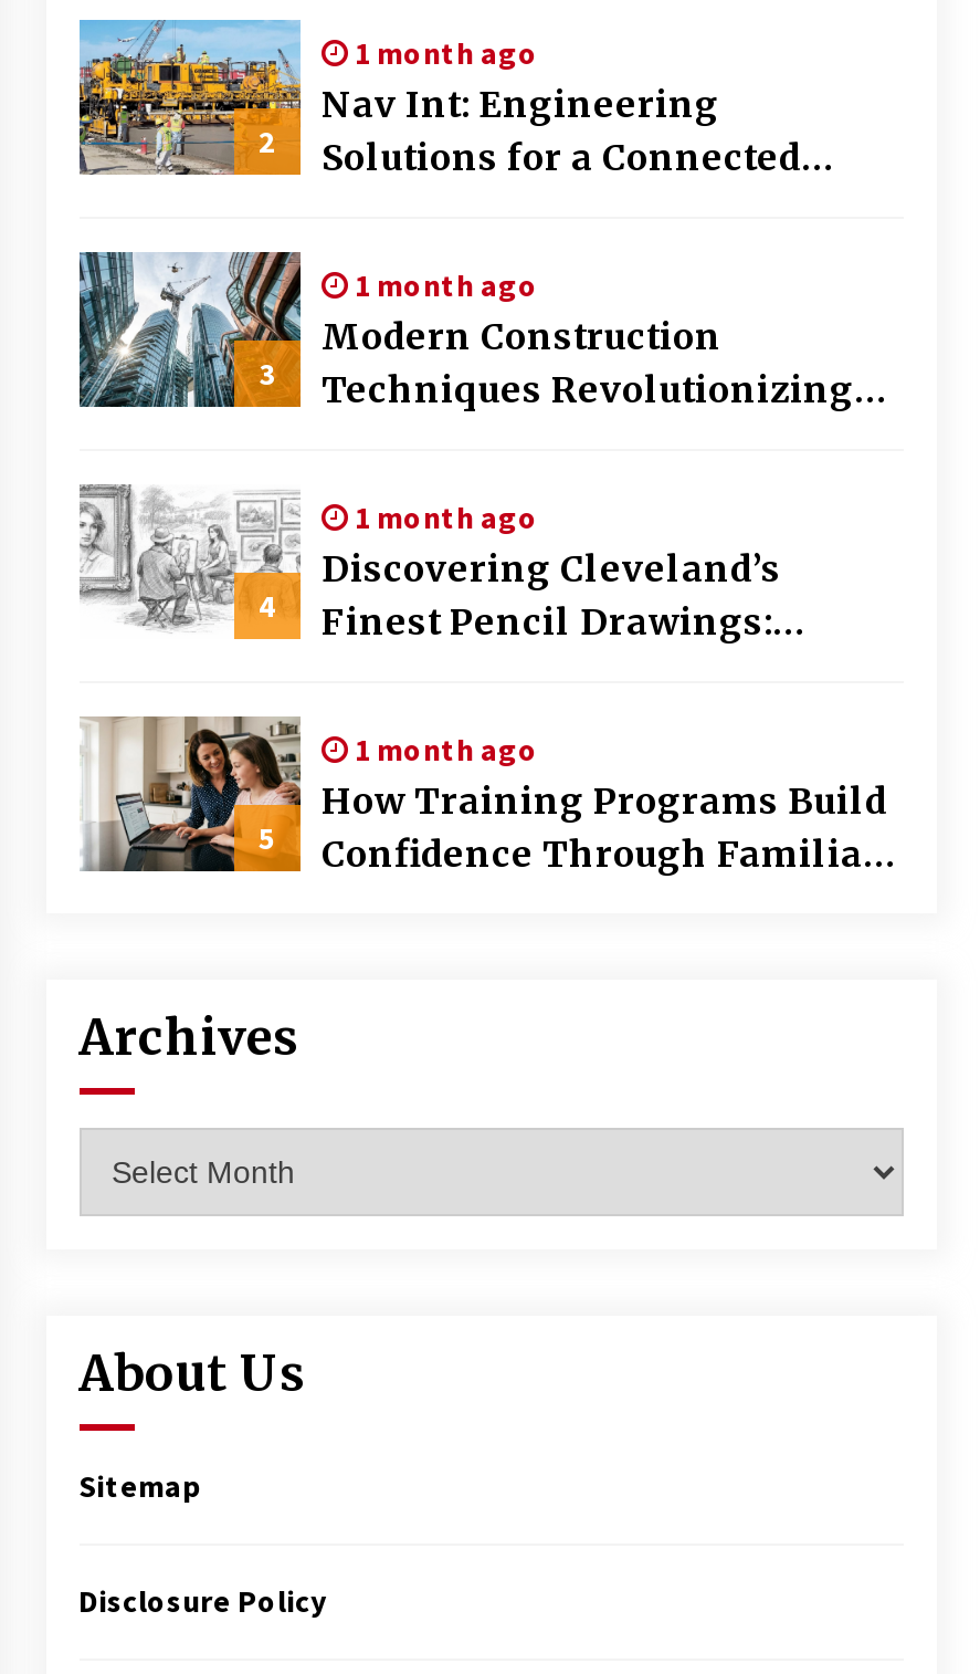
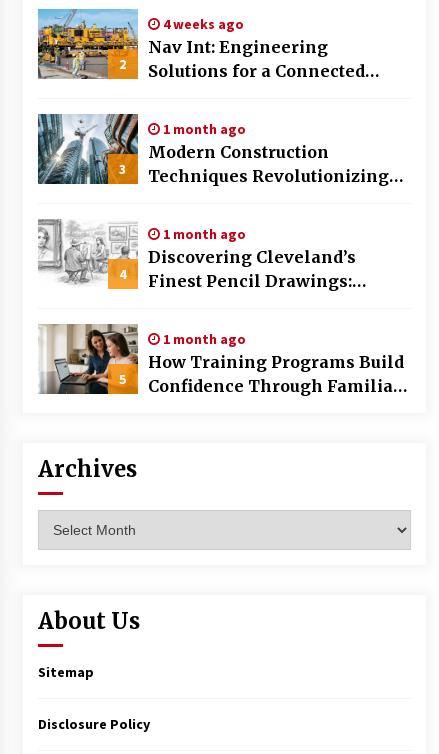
- 1 month ago
+ 4 weeks ago
